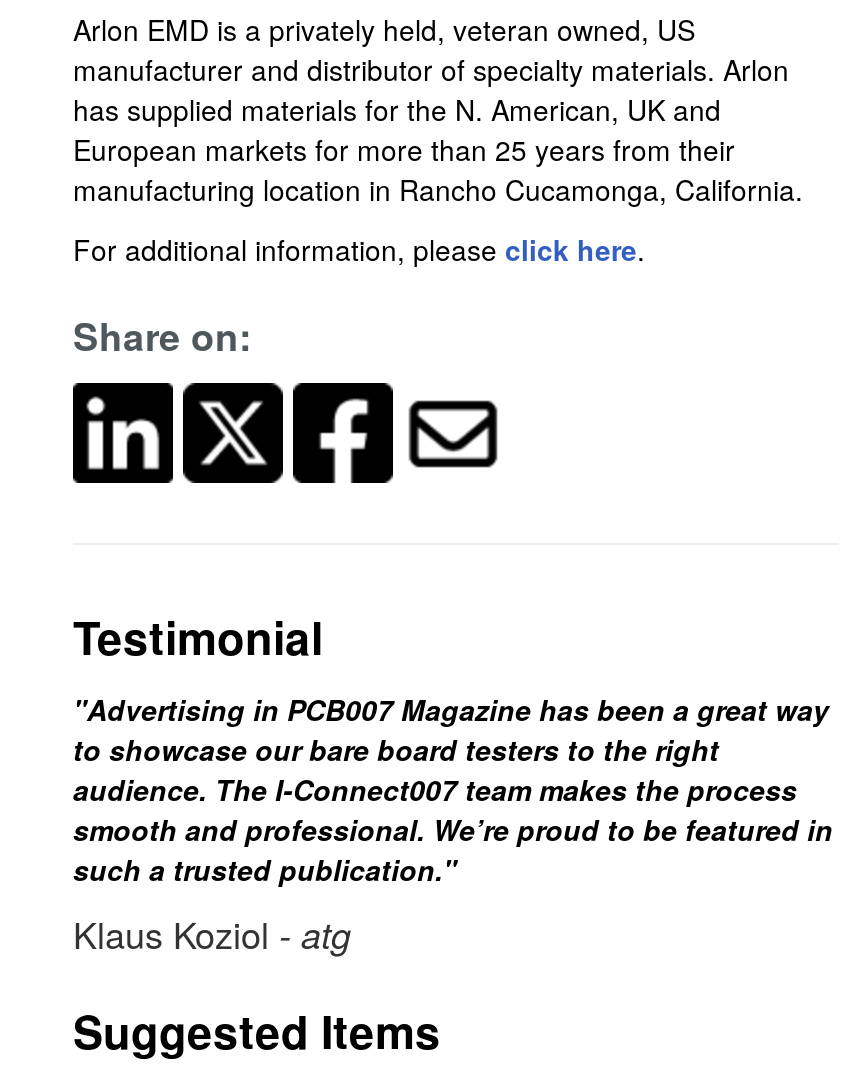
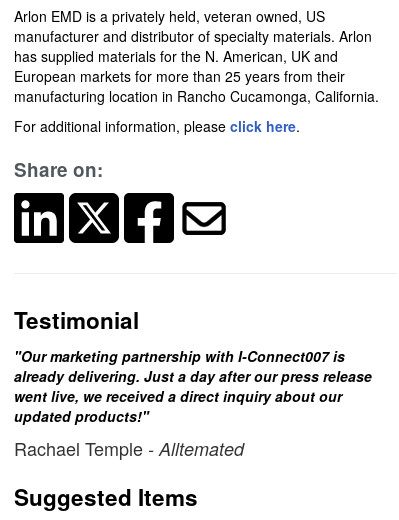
- "Advertising in PCB007 Magazine has been a great way
- to showcase our bare board testers to the right
- audience. The I-Connect007 team makes the process
- smooth and professional. We’re proud to be featured in
- such a trusted publication."
- Klaus Koziol - atg
+ "Our marketing partnership with I-Connect007 is
+ already delivering. Just a day after our press release
+ went live, we received a direct inquiry about our
+ updated products!"
+ Rachael Temple - Alltemated
